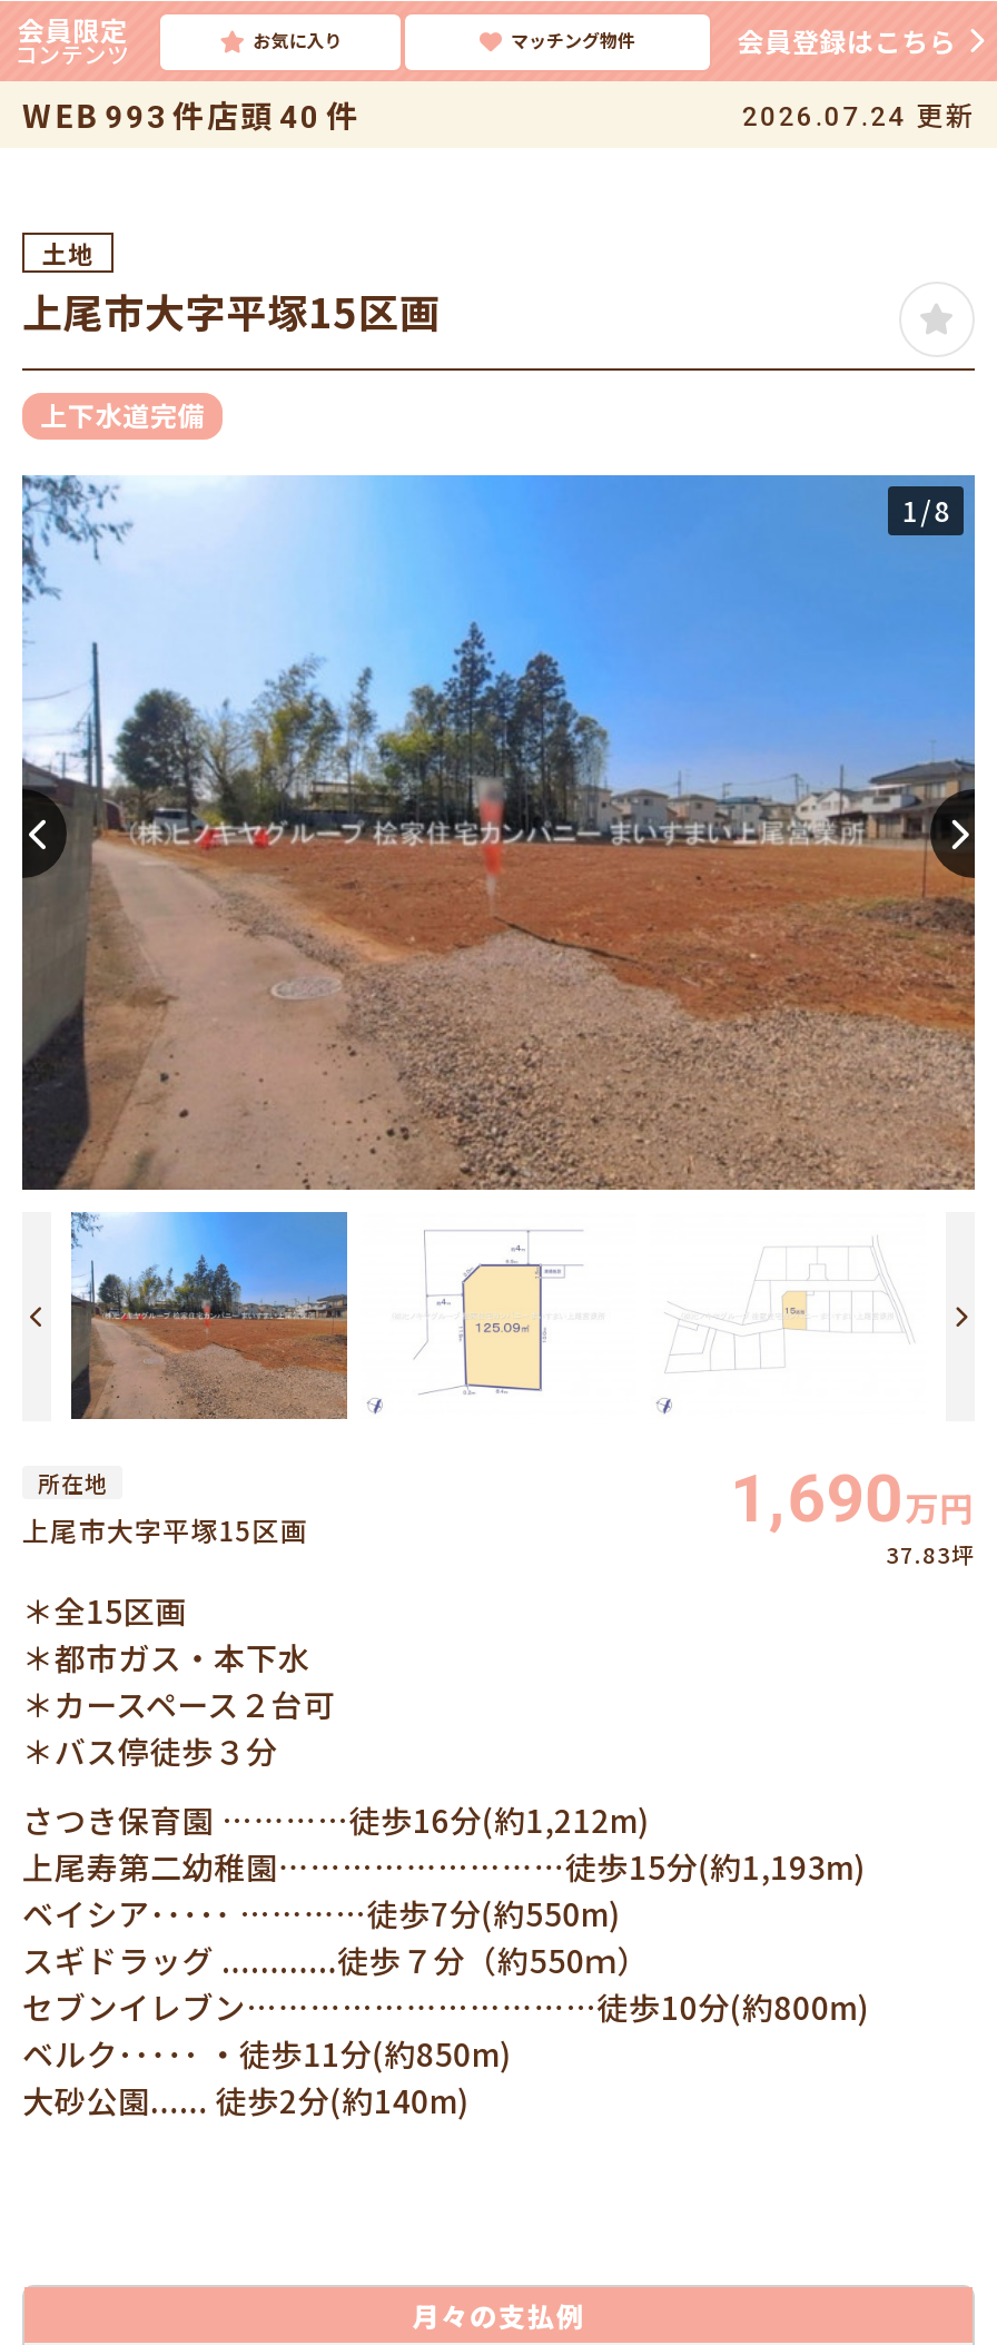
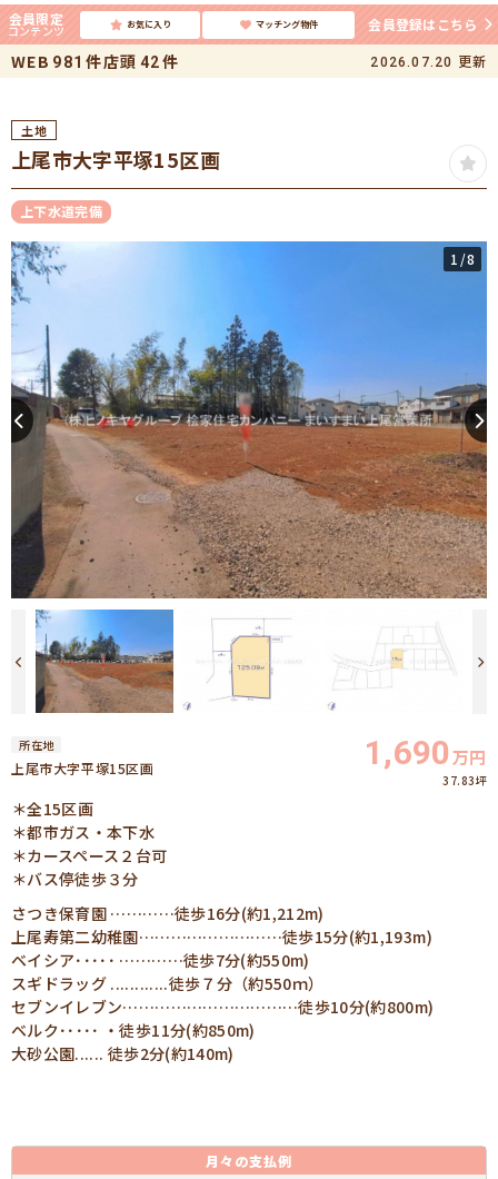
- WEB 993 件店頭 40 件
+ WEB 981 件店頭 42 件

- 2026.07.24更新
+ 2026.07.20更新
